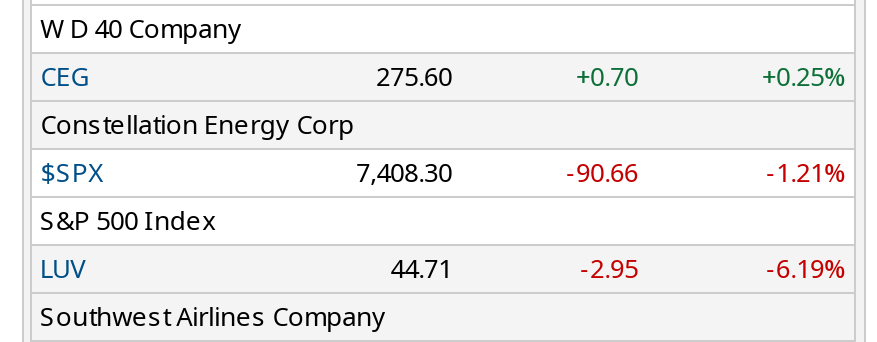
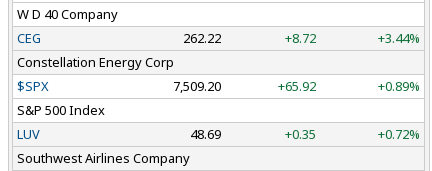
- 275.60
+ 262.22

- +0.70
+ +8.72

- +0.25%
+ +3.44%

- 7,408.30
+ 7,509.20

- -90.66
+ +65.92

- -1.21%
+ +0.89%

- 44.71
+ 48.69

- -2.95
+ +0.35

- -6.19%
+ +0.72%
